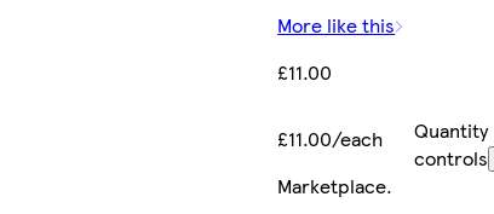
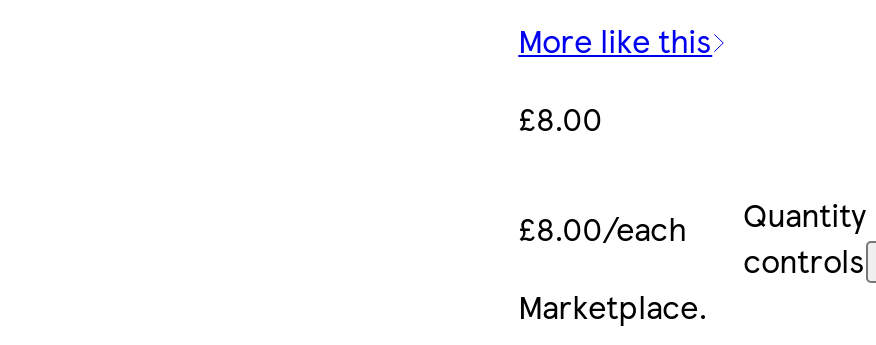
- £11.00
+ £8.00

- £11.00/each Quantity
+ £8.00/each Quantity
